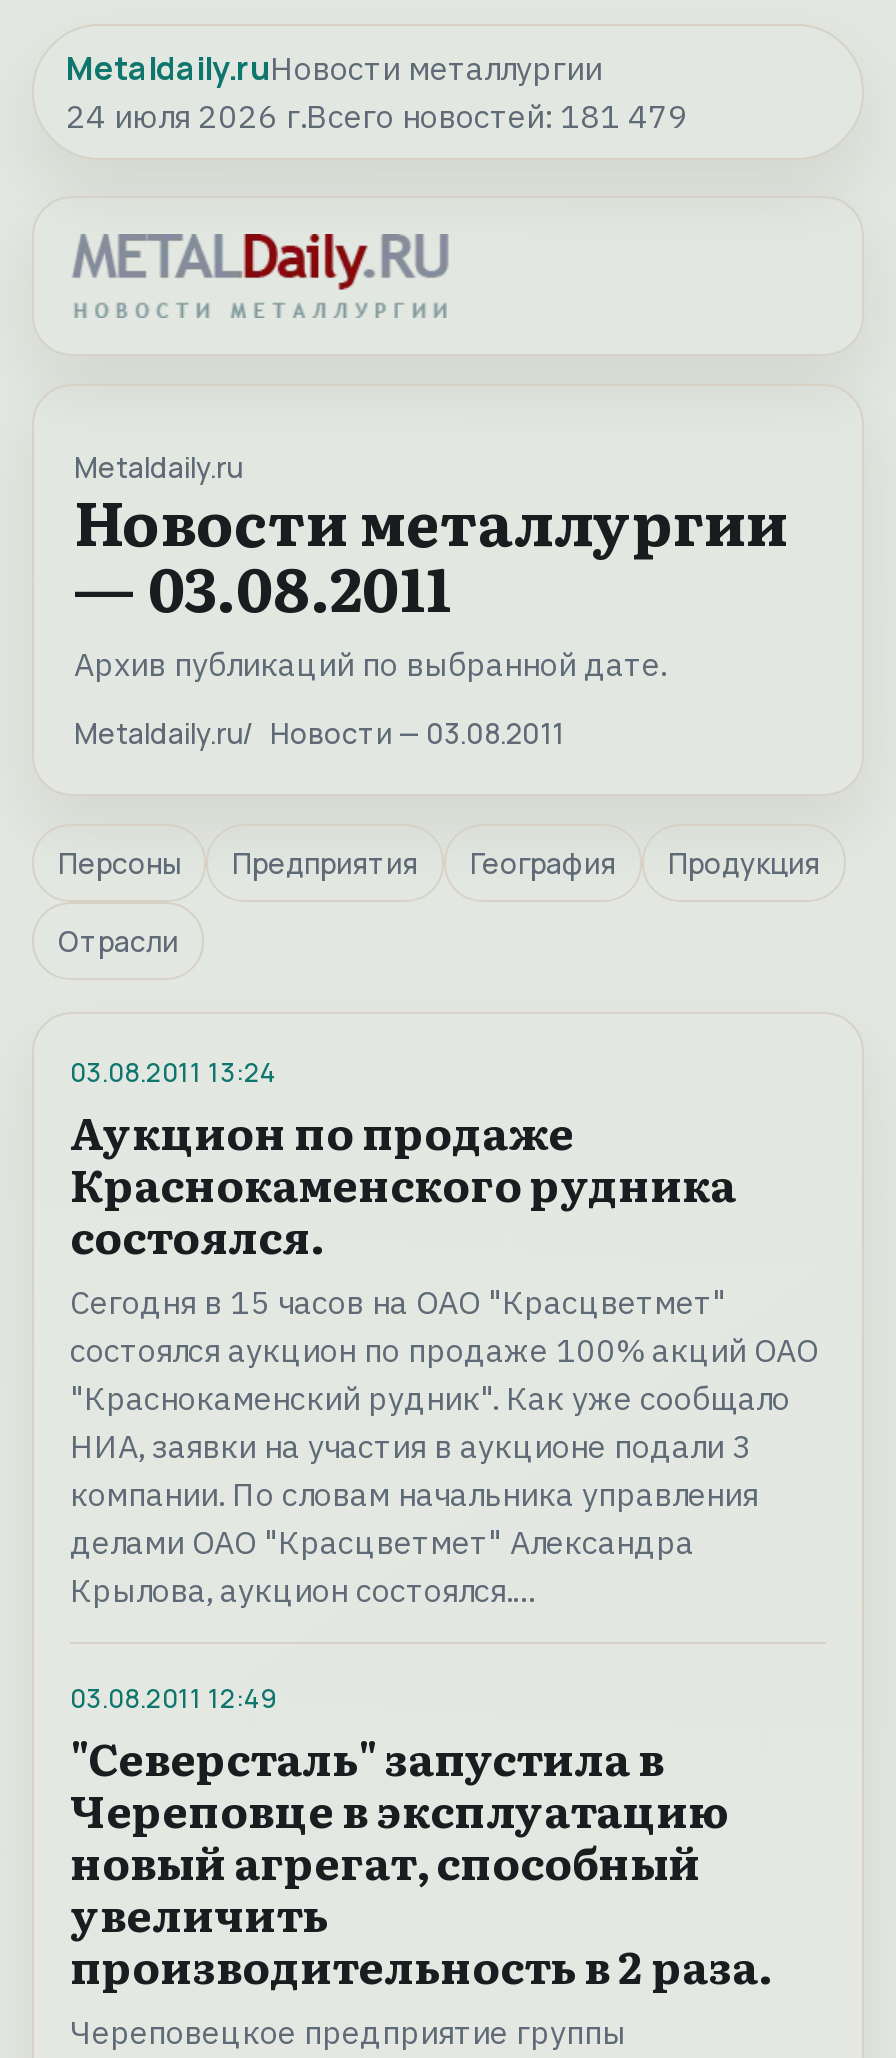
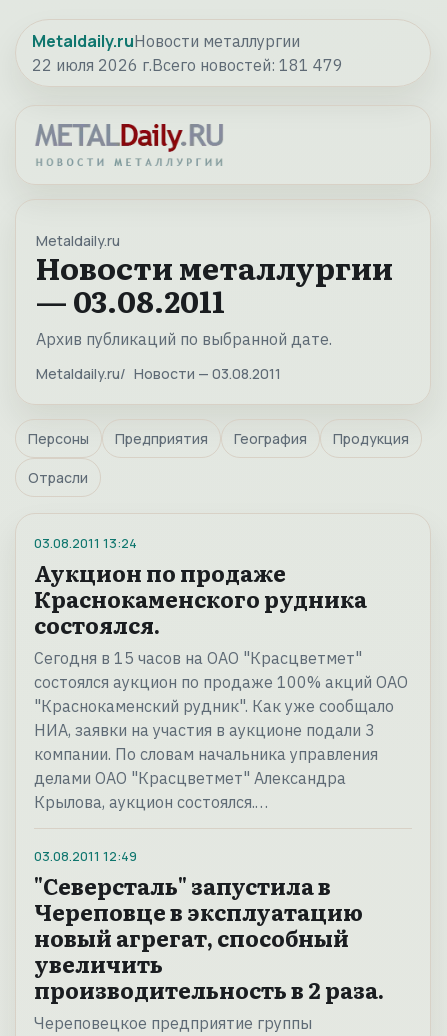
- 24 июля 2026 г.Всего новостей: 181 479
+ 22 июля 2026 г.Всего новостей: 181 479
